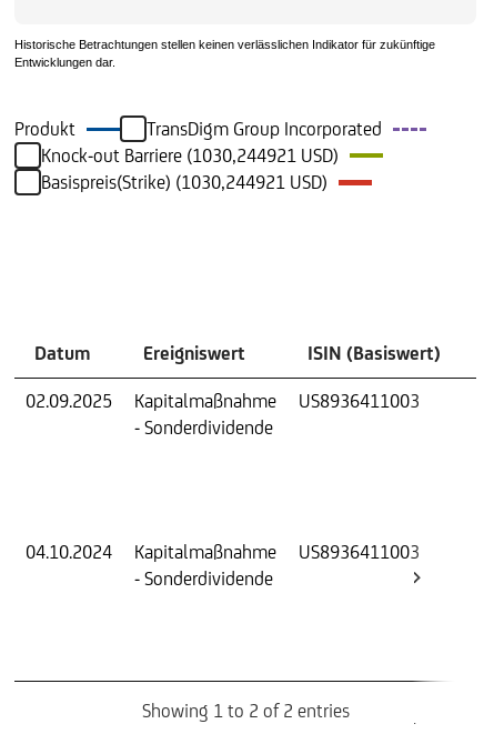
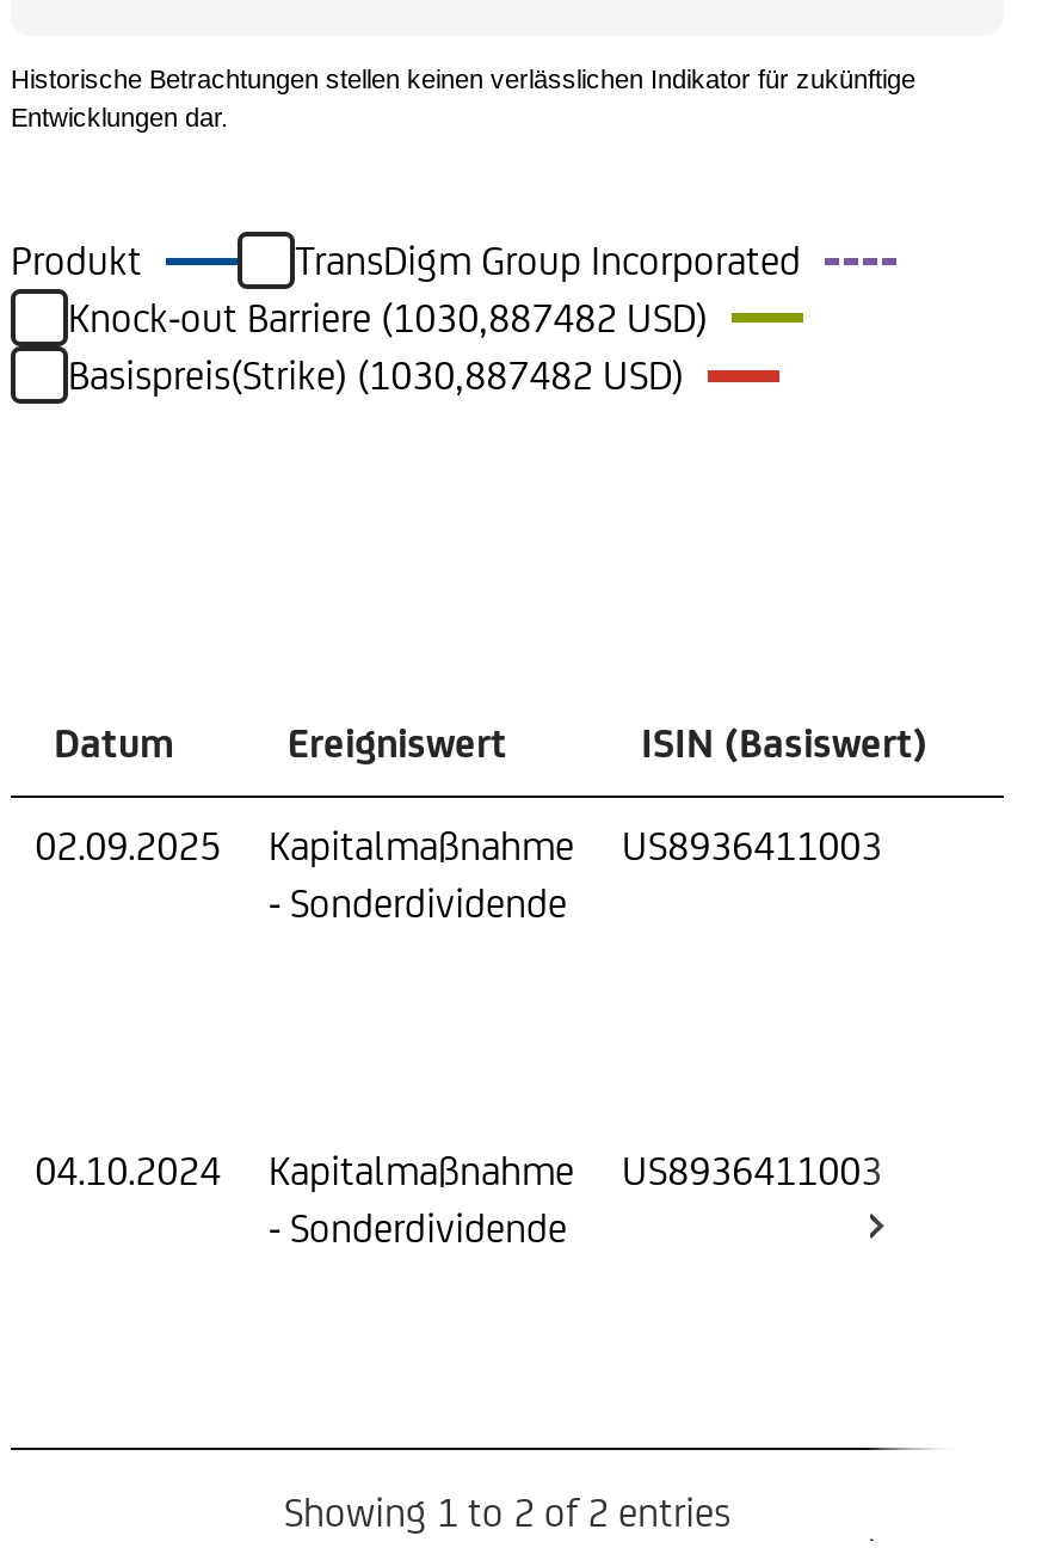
- Knock-out Barriere (1030,244921 USD)
+ Knock-out Barriere (1030,887482 USD)

- Basispreis(Strike) (1030,244921 USD)
+ Basispreis(Strike) (1030,887482 USD)
